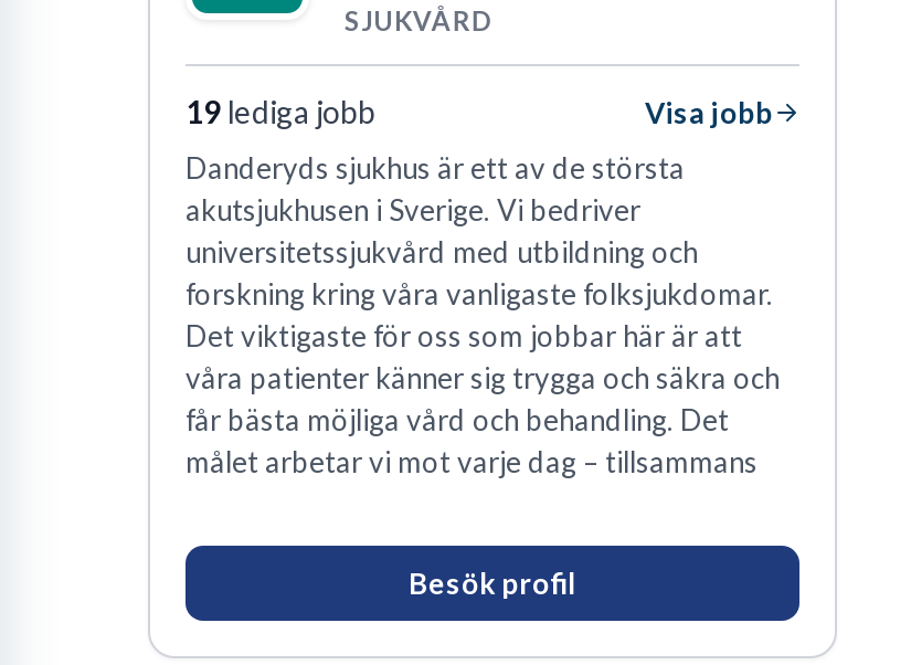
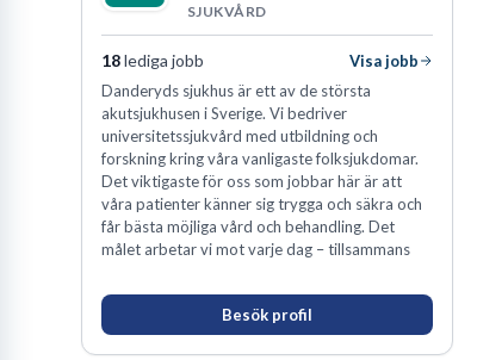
- 19 lediga jobb
+ 18 lediga jobb
